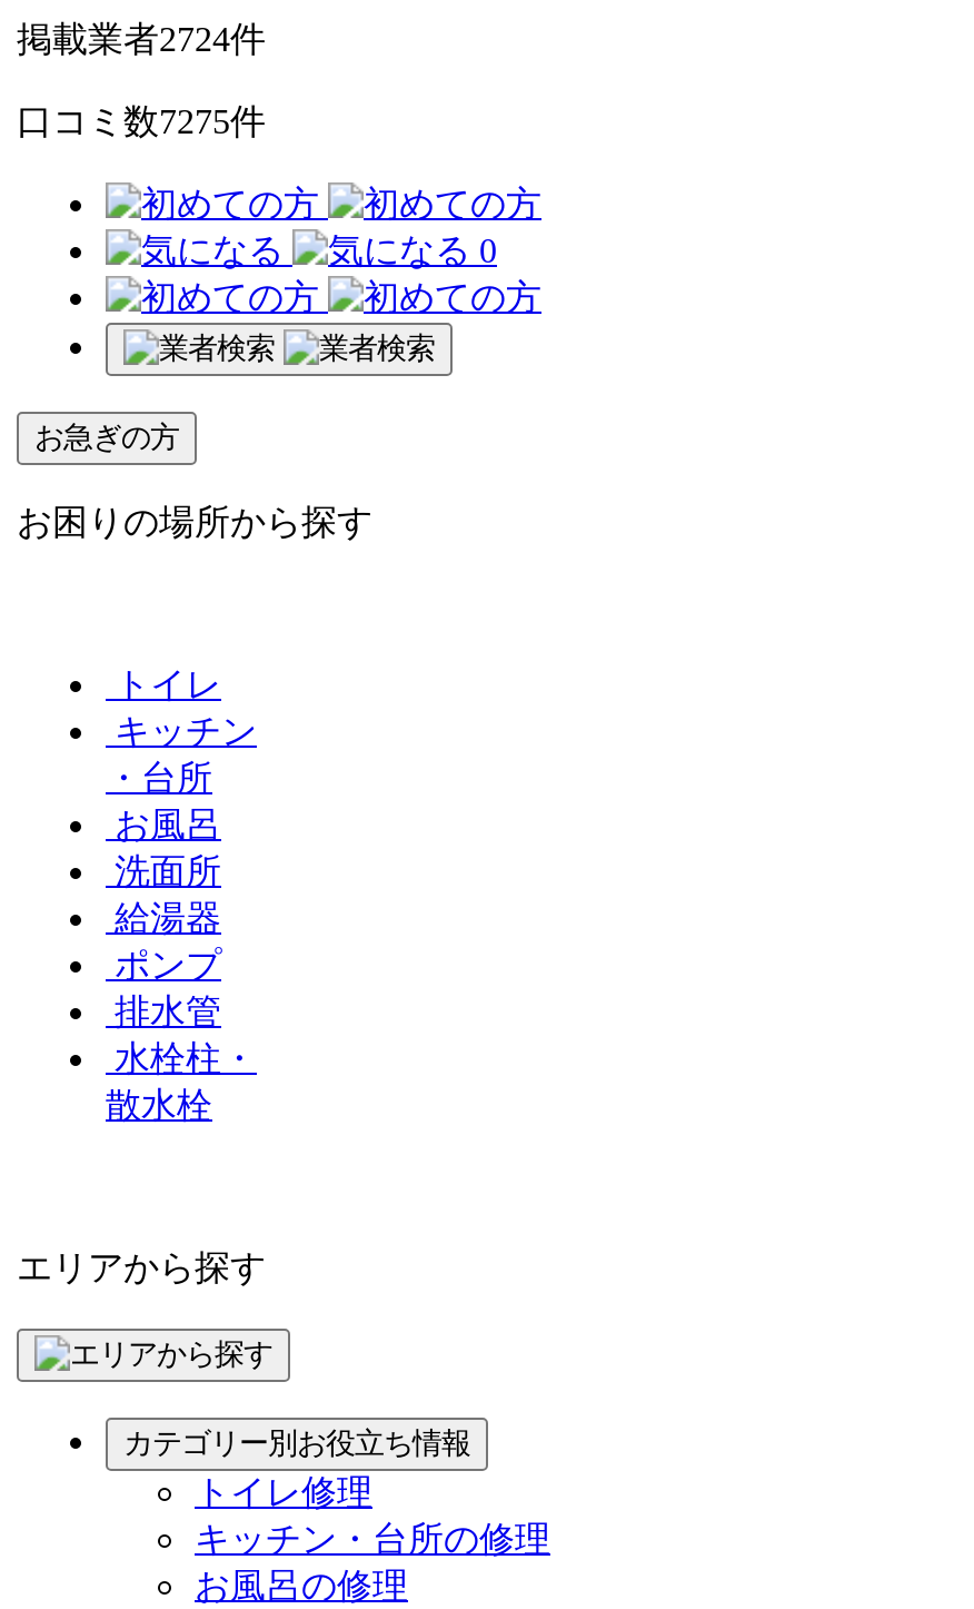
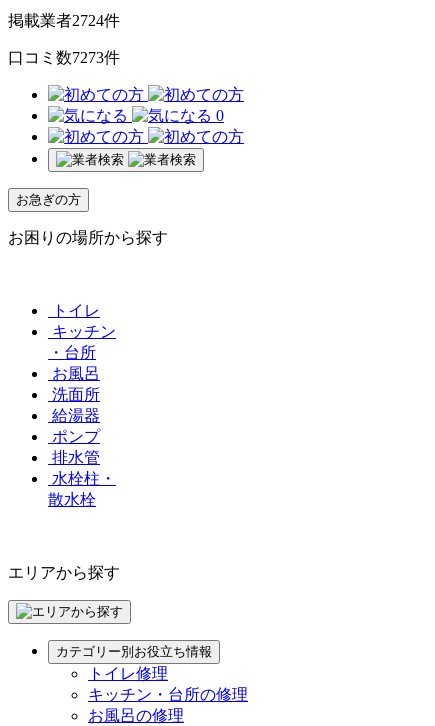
- 口コミ数7275件
+ 口コミ数7273件
